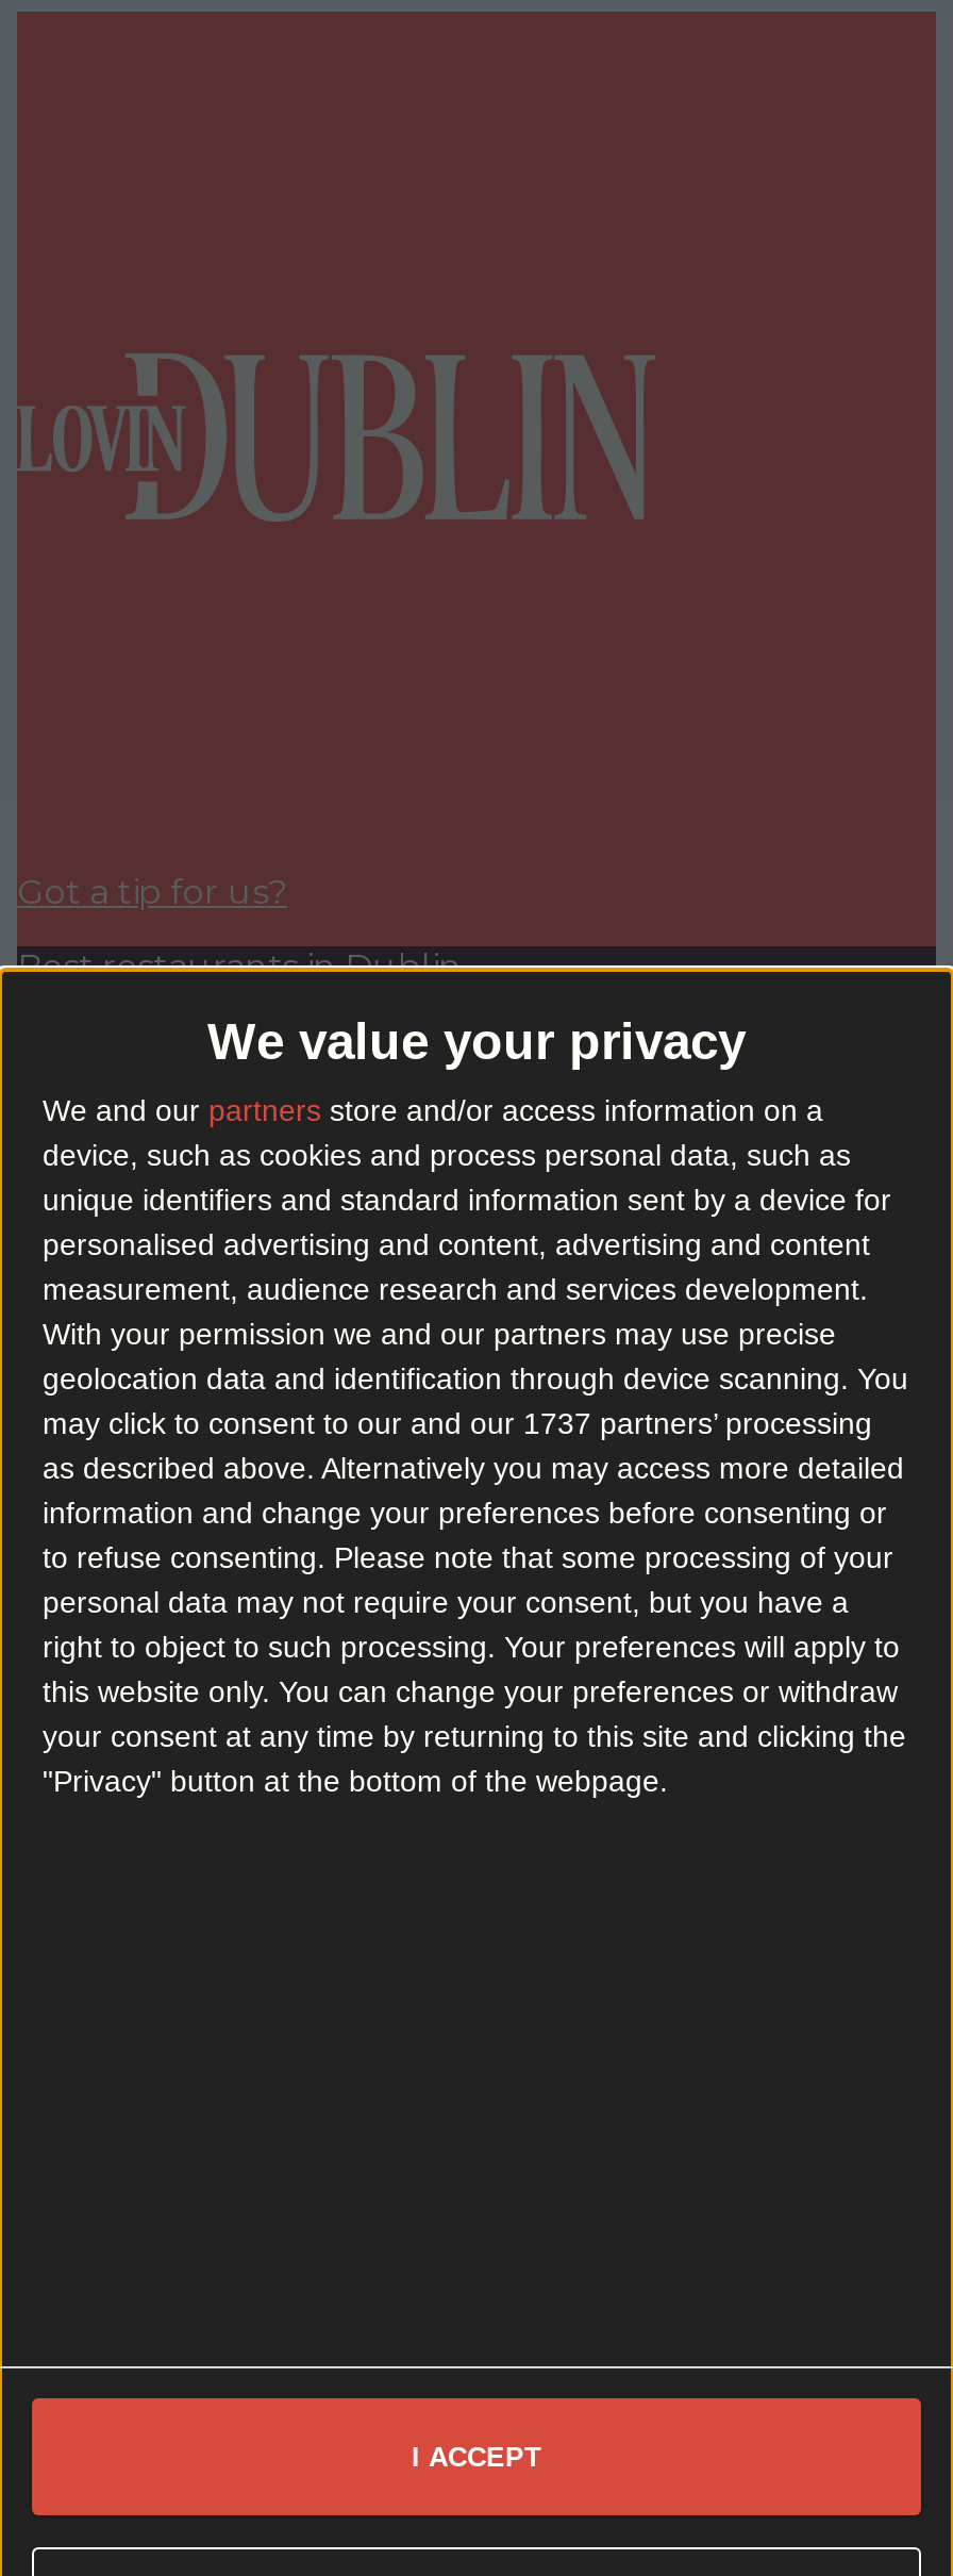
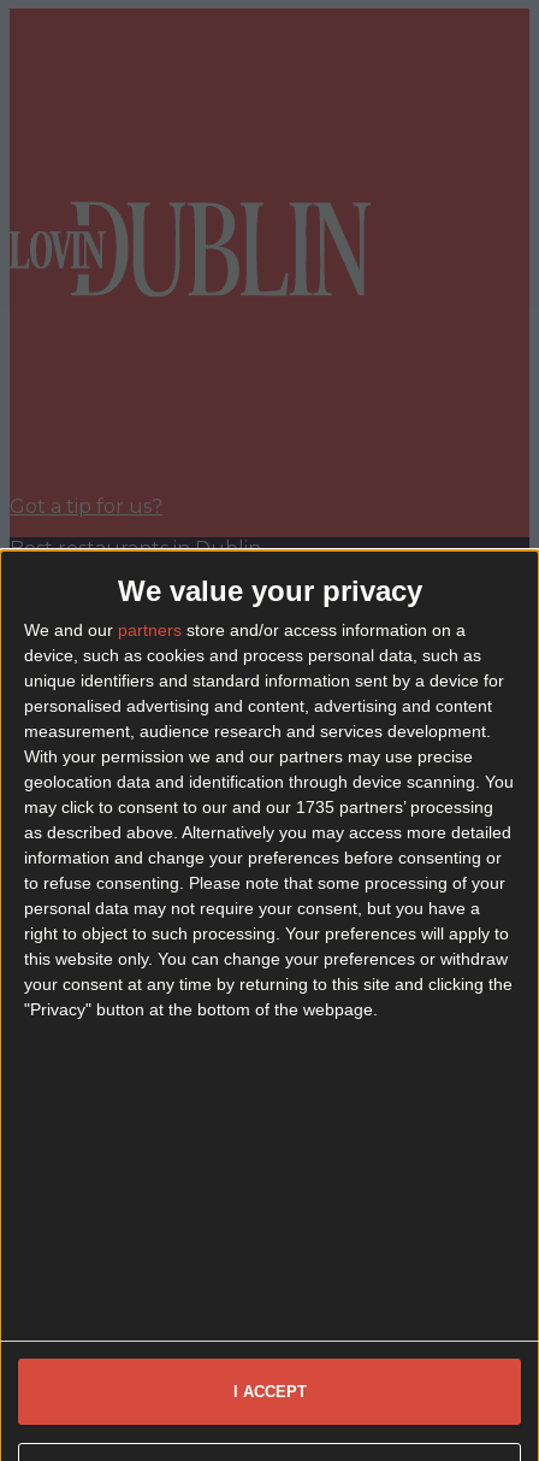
- may click to consent to our and our 1737 partners’ processing
+ may click to consent to our and our 1735 partners’ processing
